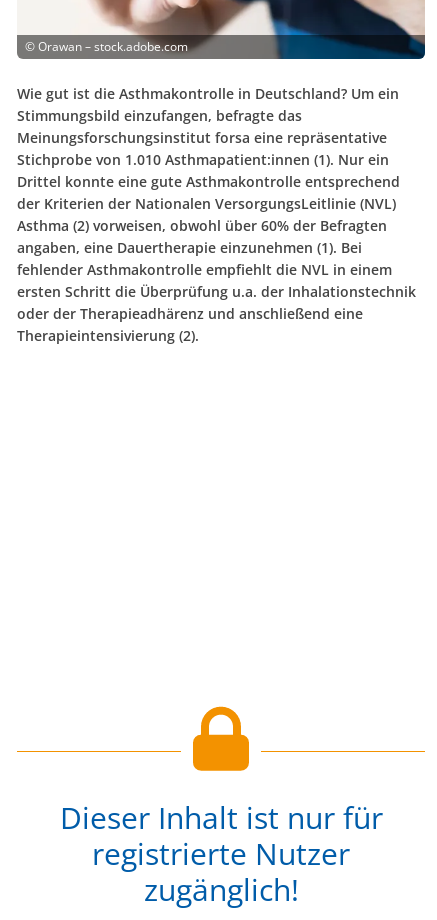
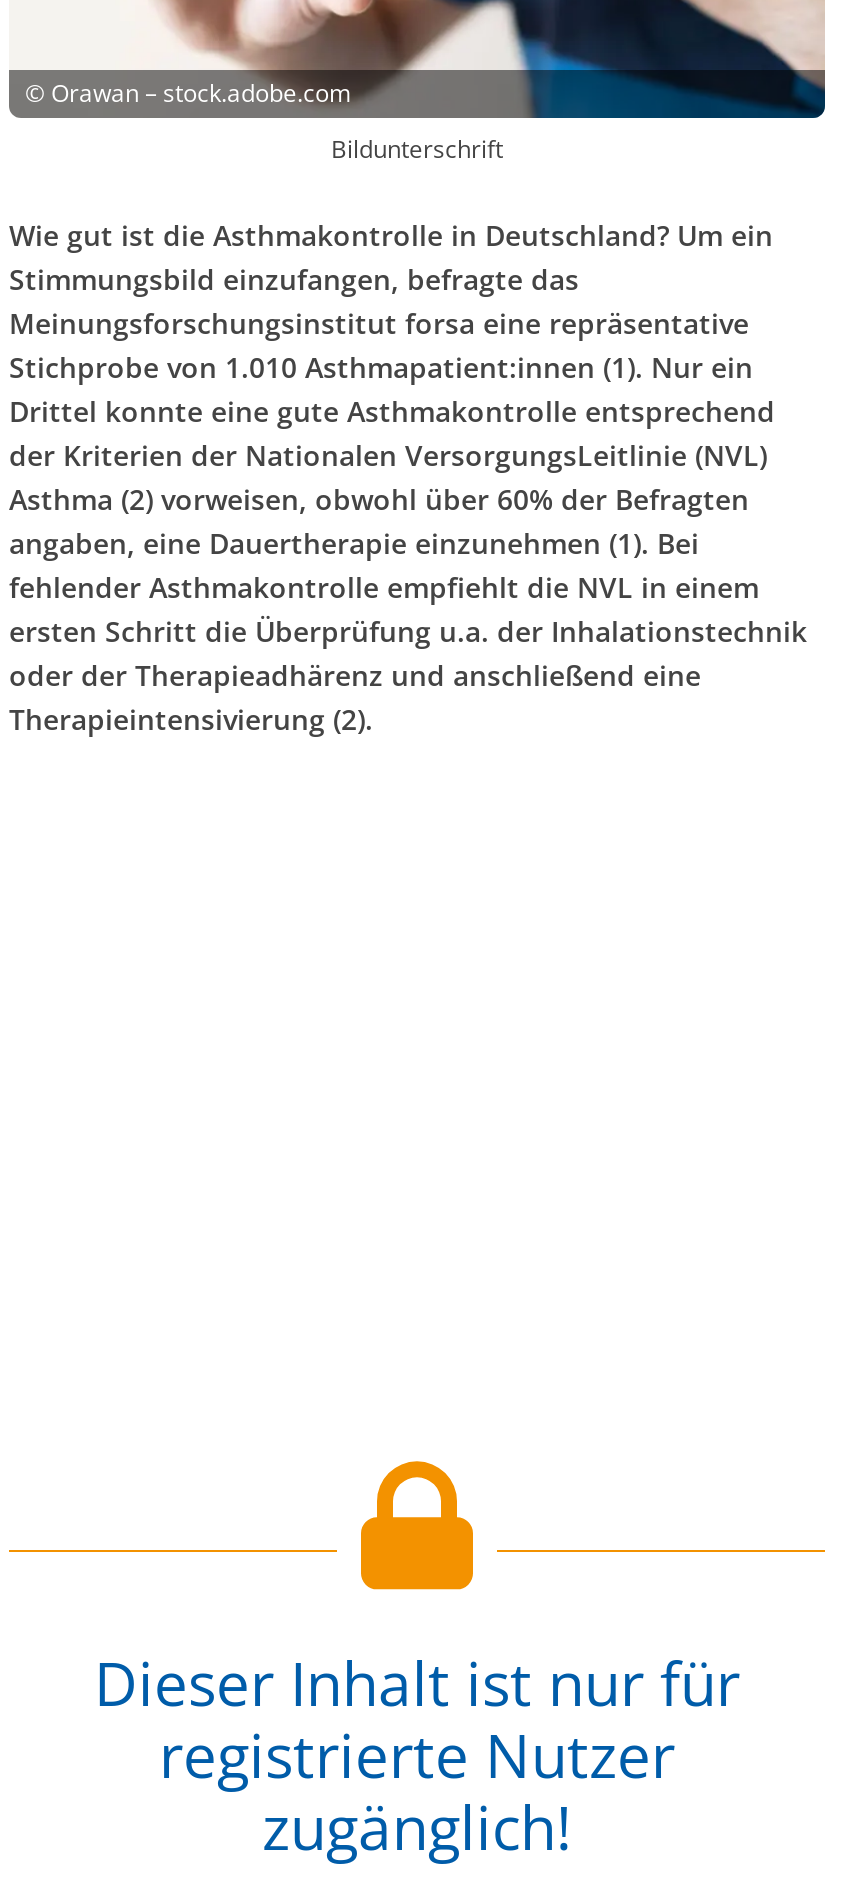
+ Bildunterschrift
